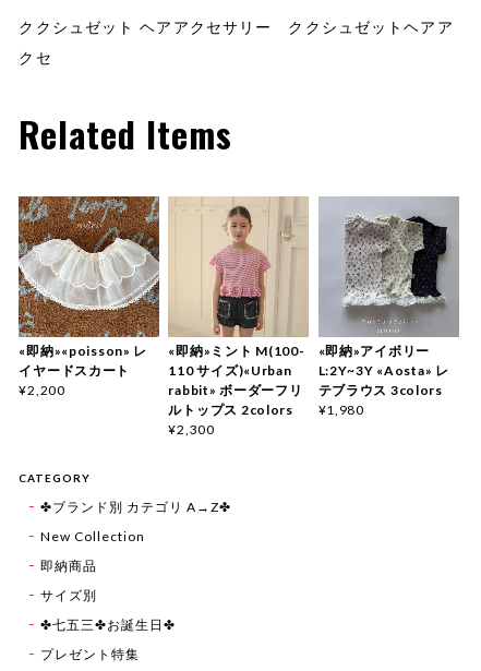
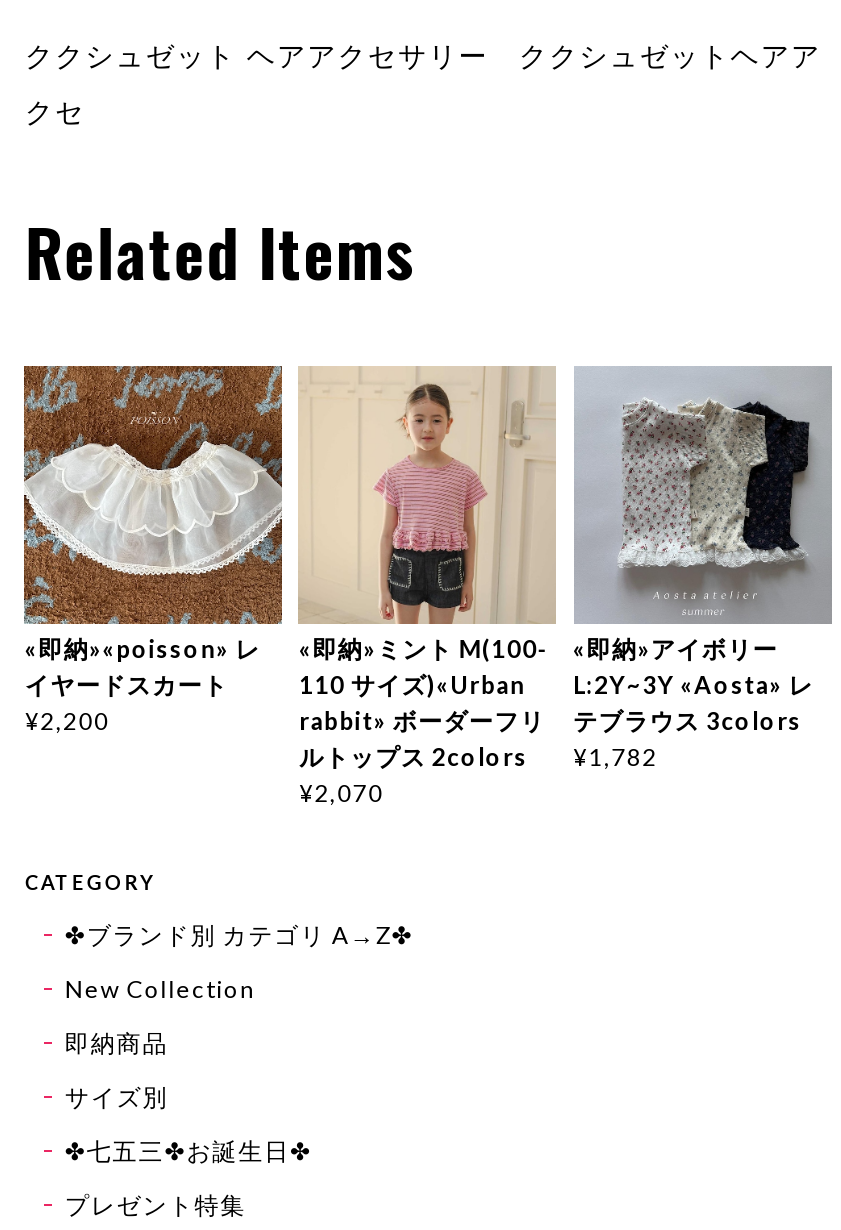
- ルトップス 2colors ¥1,980
+ ルトップス 2colors ¥1,782

- ¥2,300
+ ¥2,070
